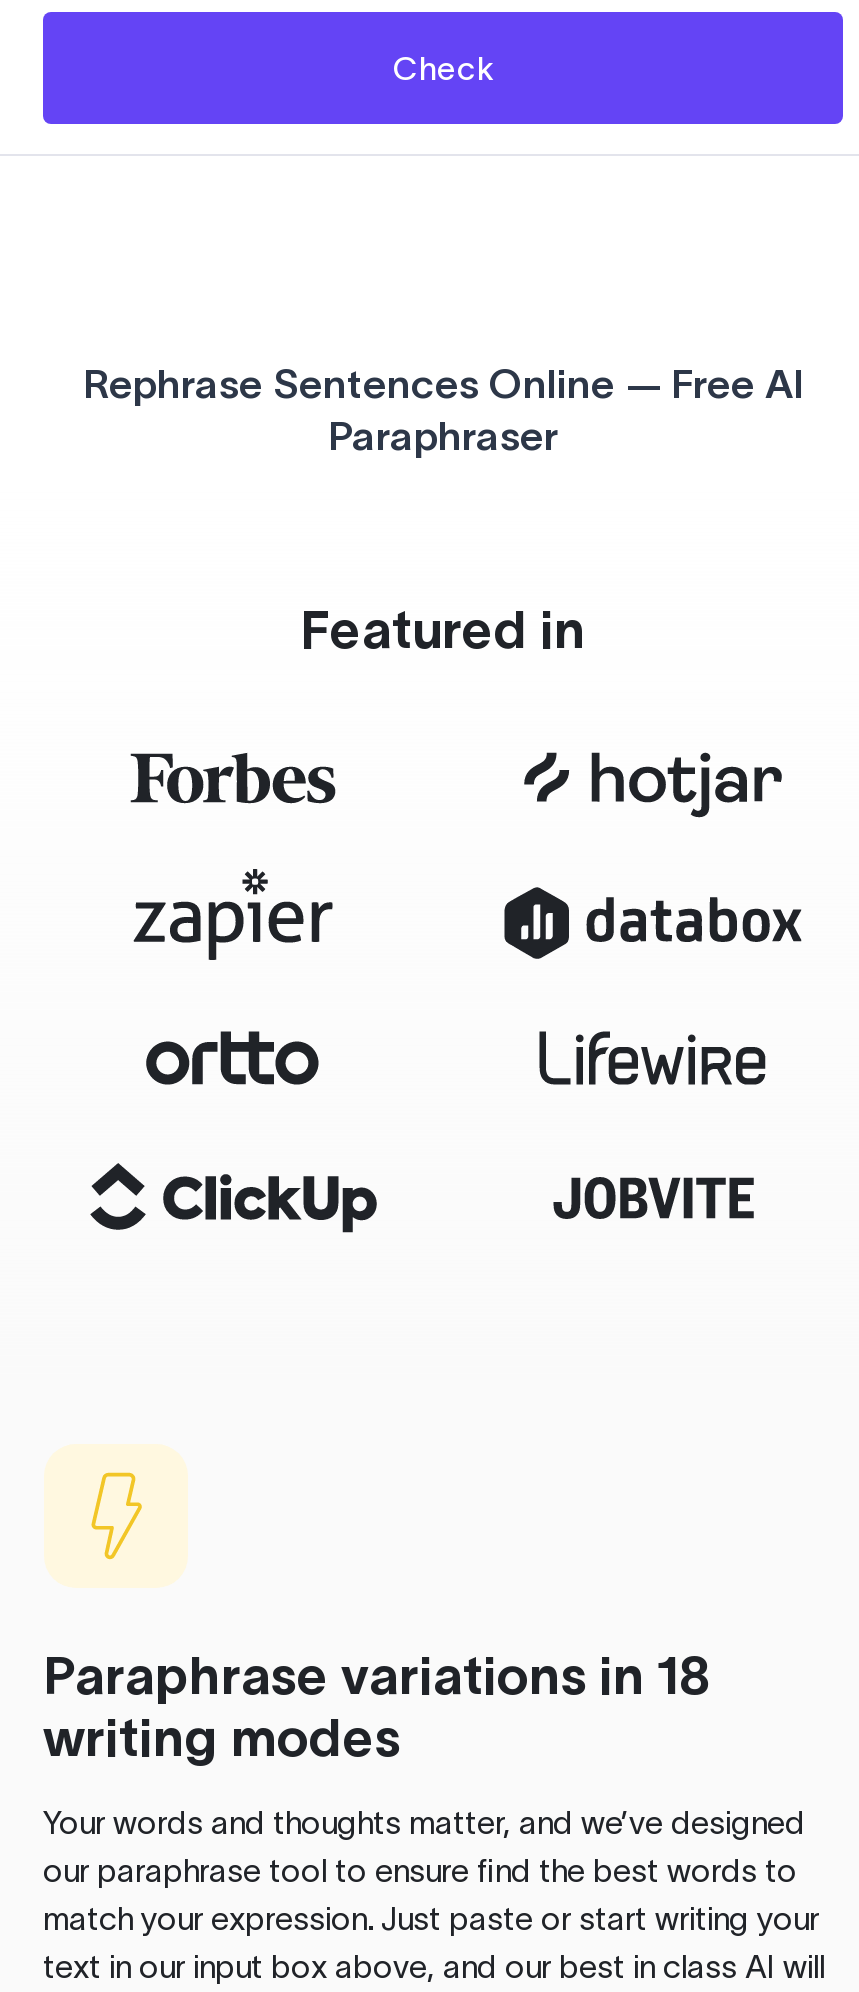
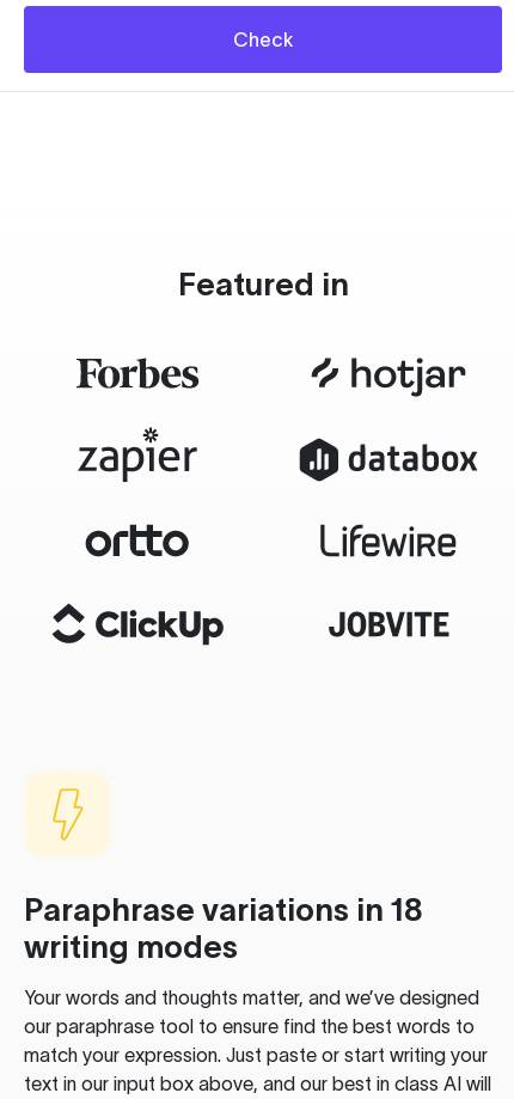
- Rephrase Sentences Online — Free AI
- Paraphraser
